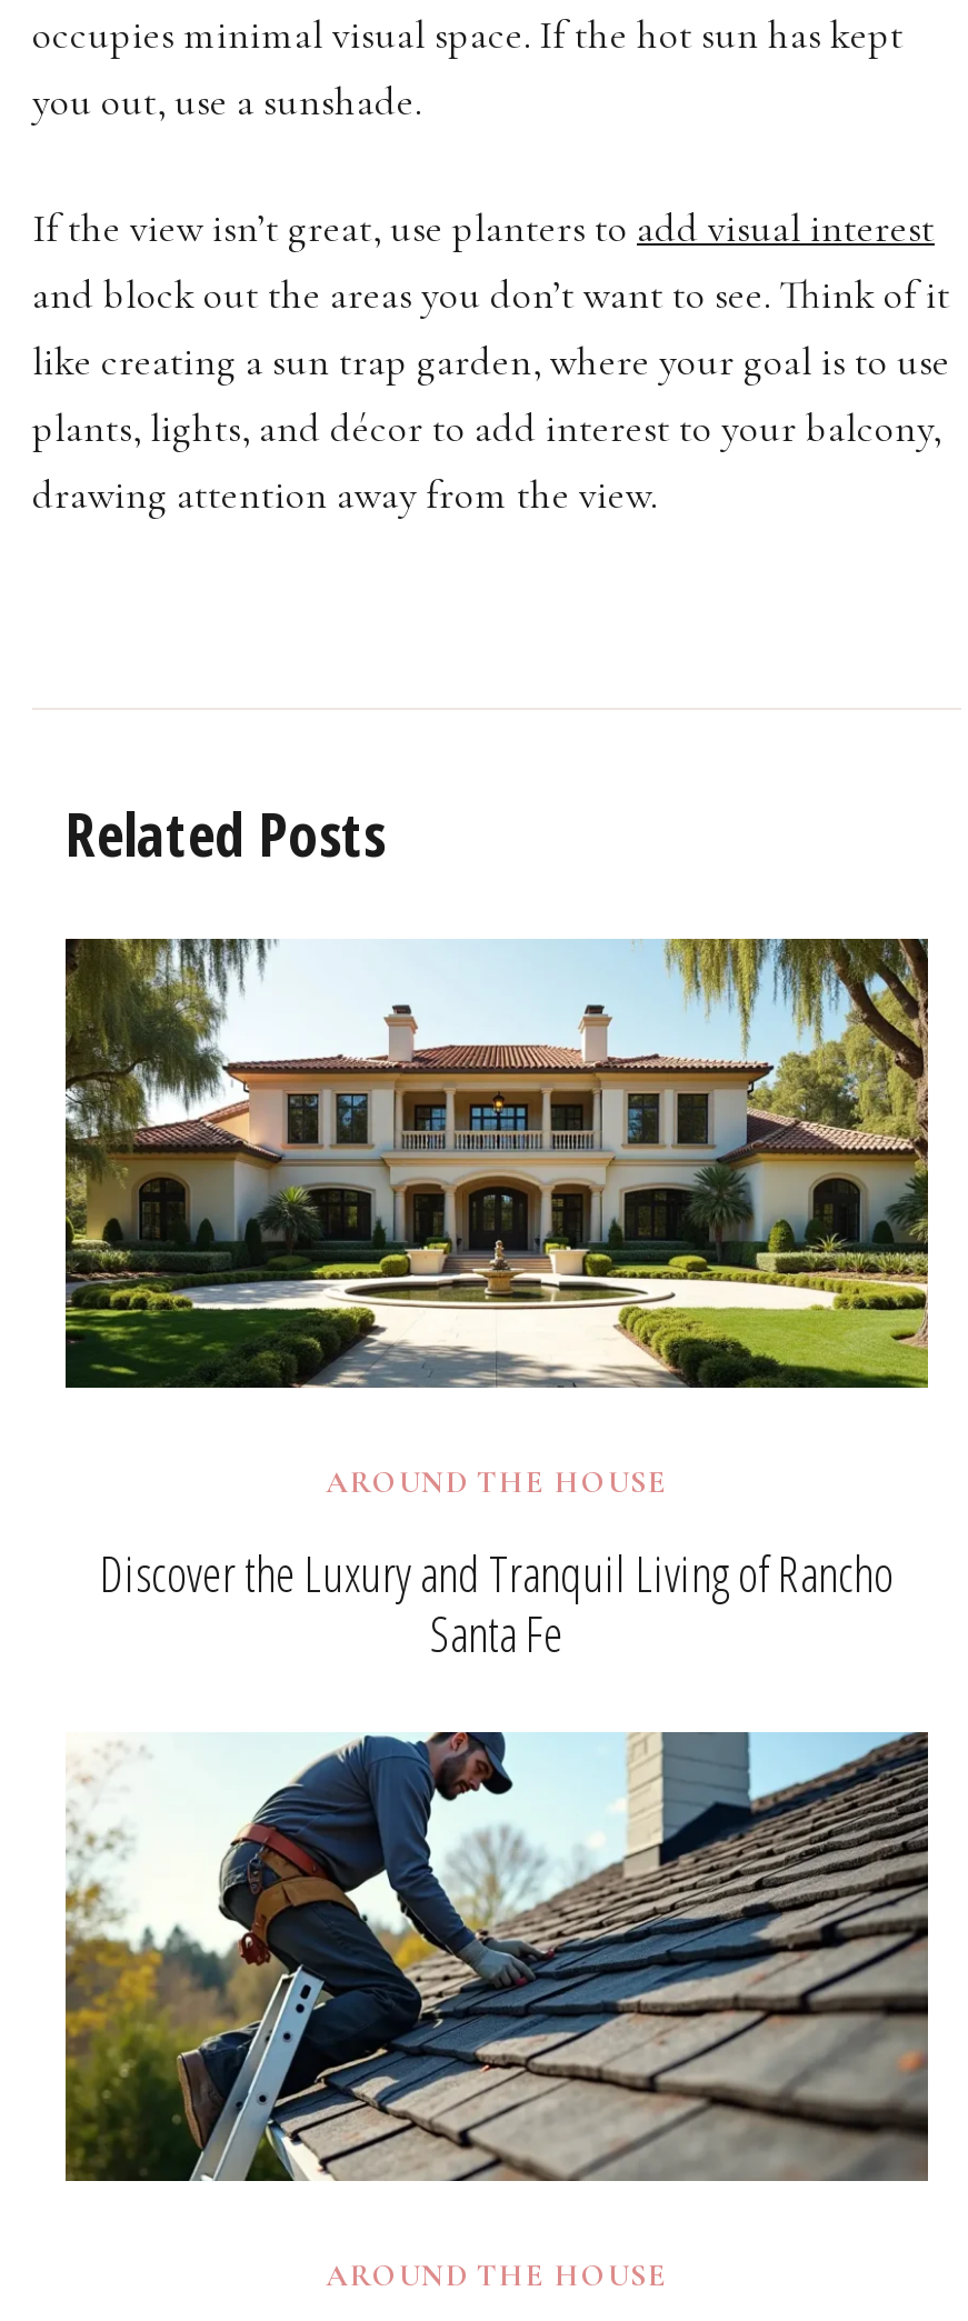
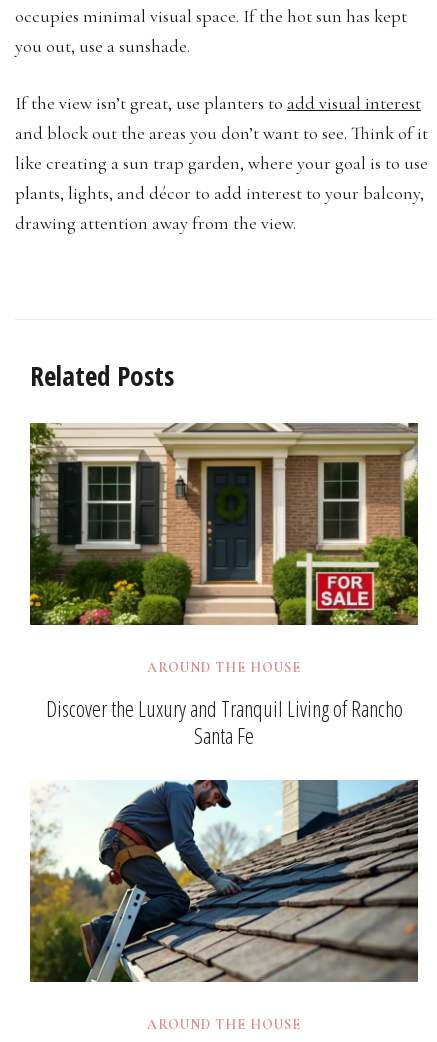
- [image]
+ [image]
